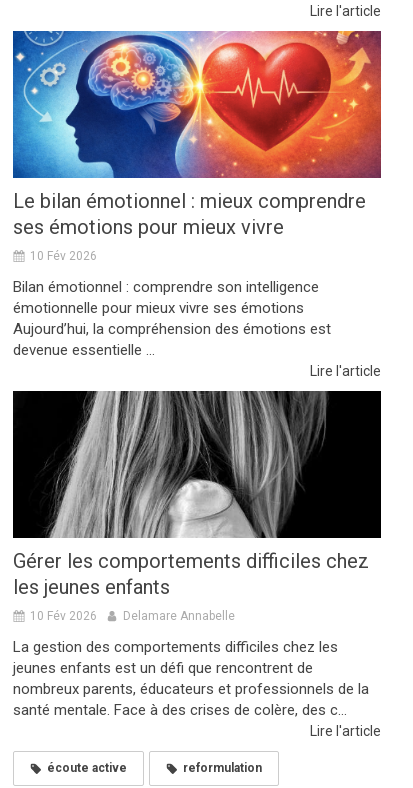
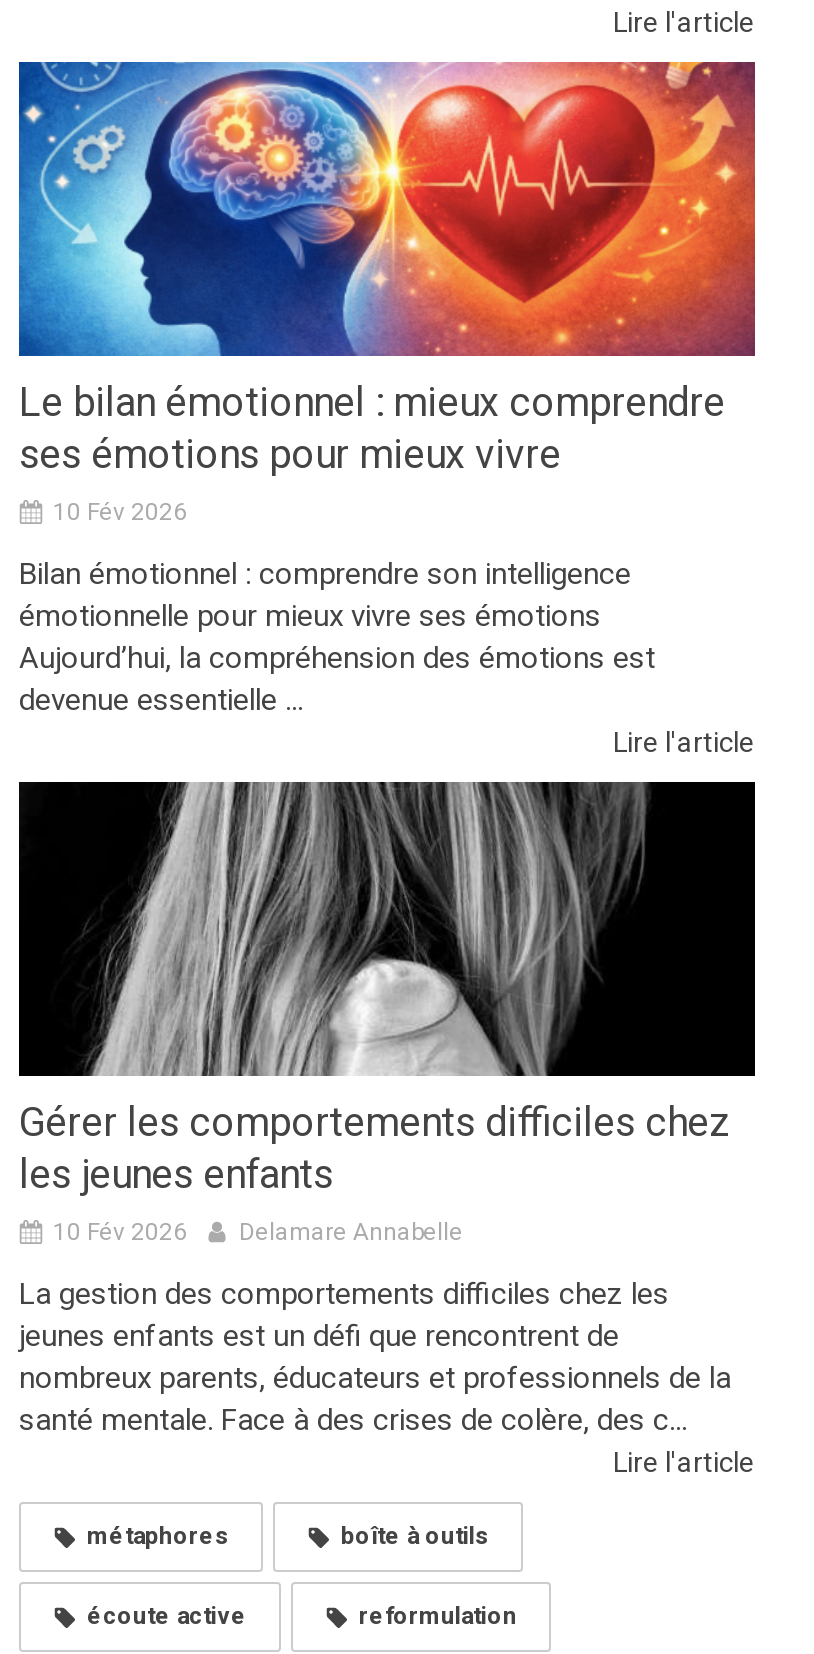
+ métaphores
+ boîte à outils
